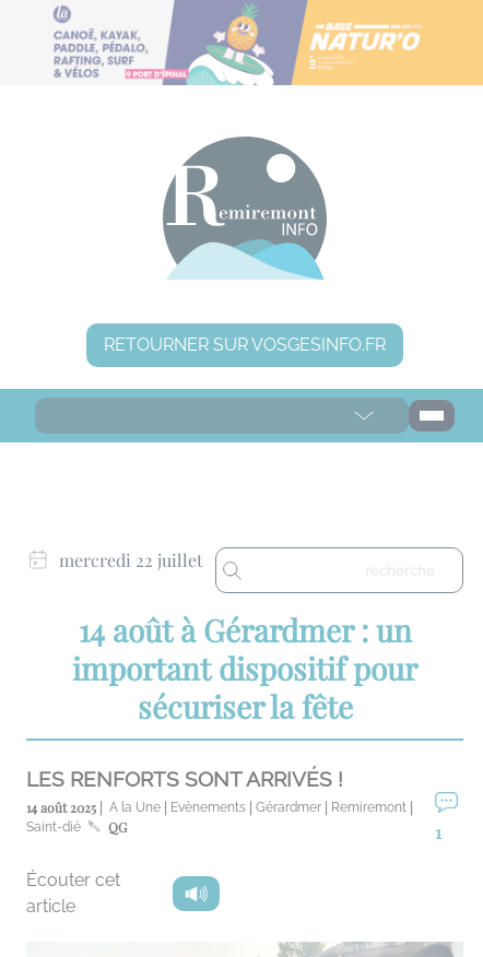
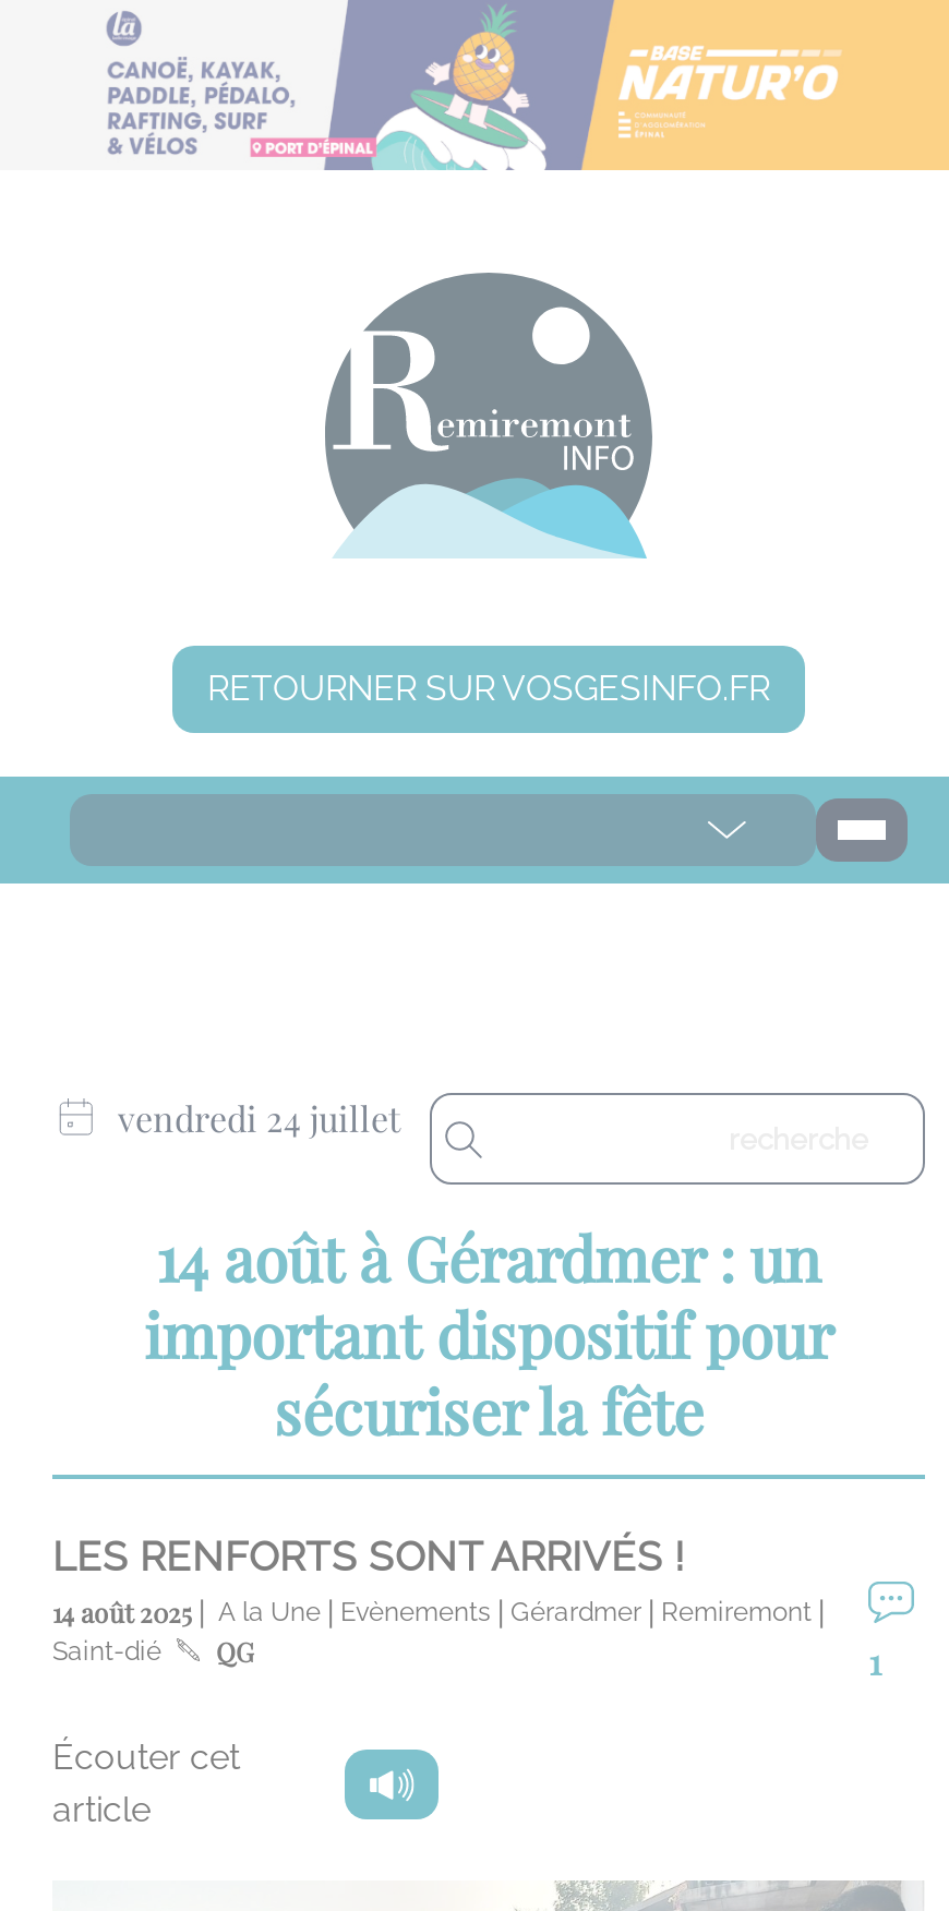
- mercredi 22 juillet
+ vendredi 24 juillet
